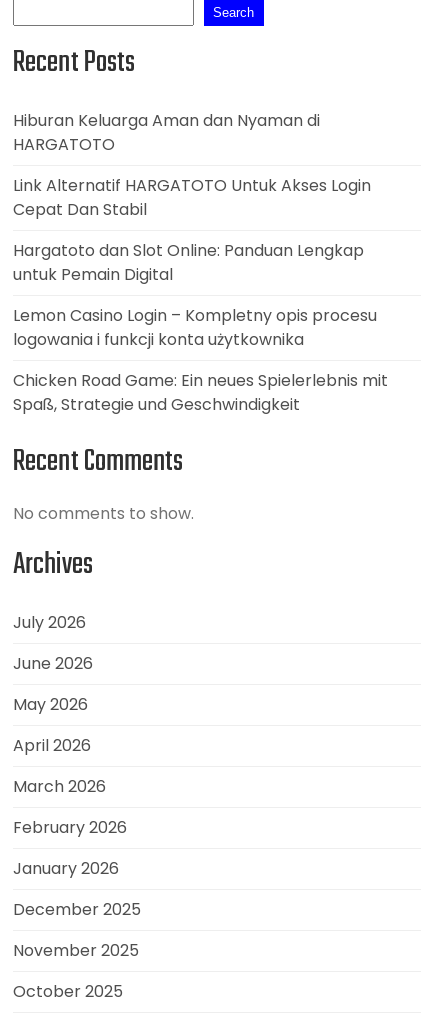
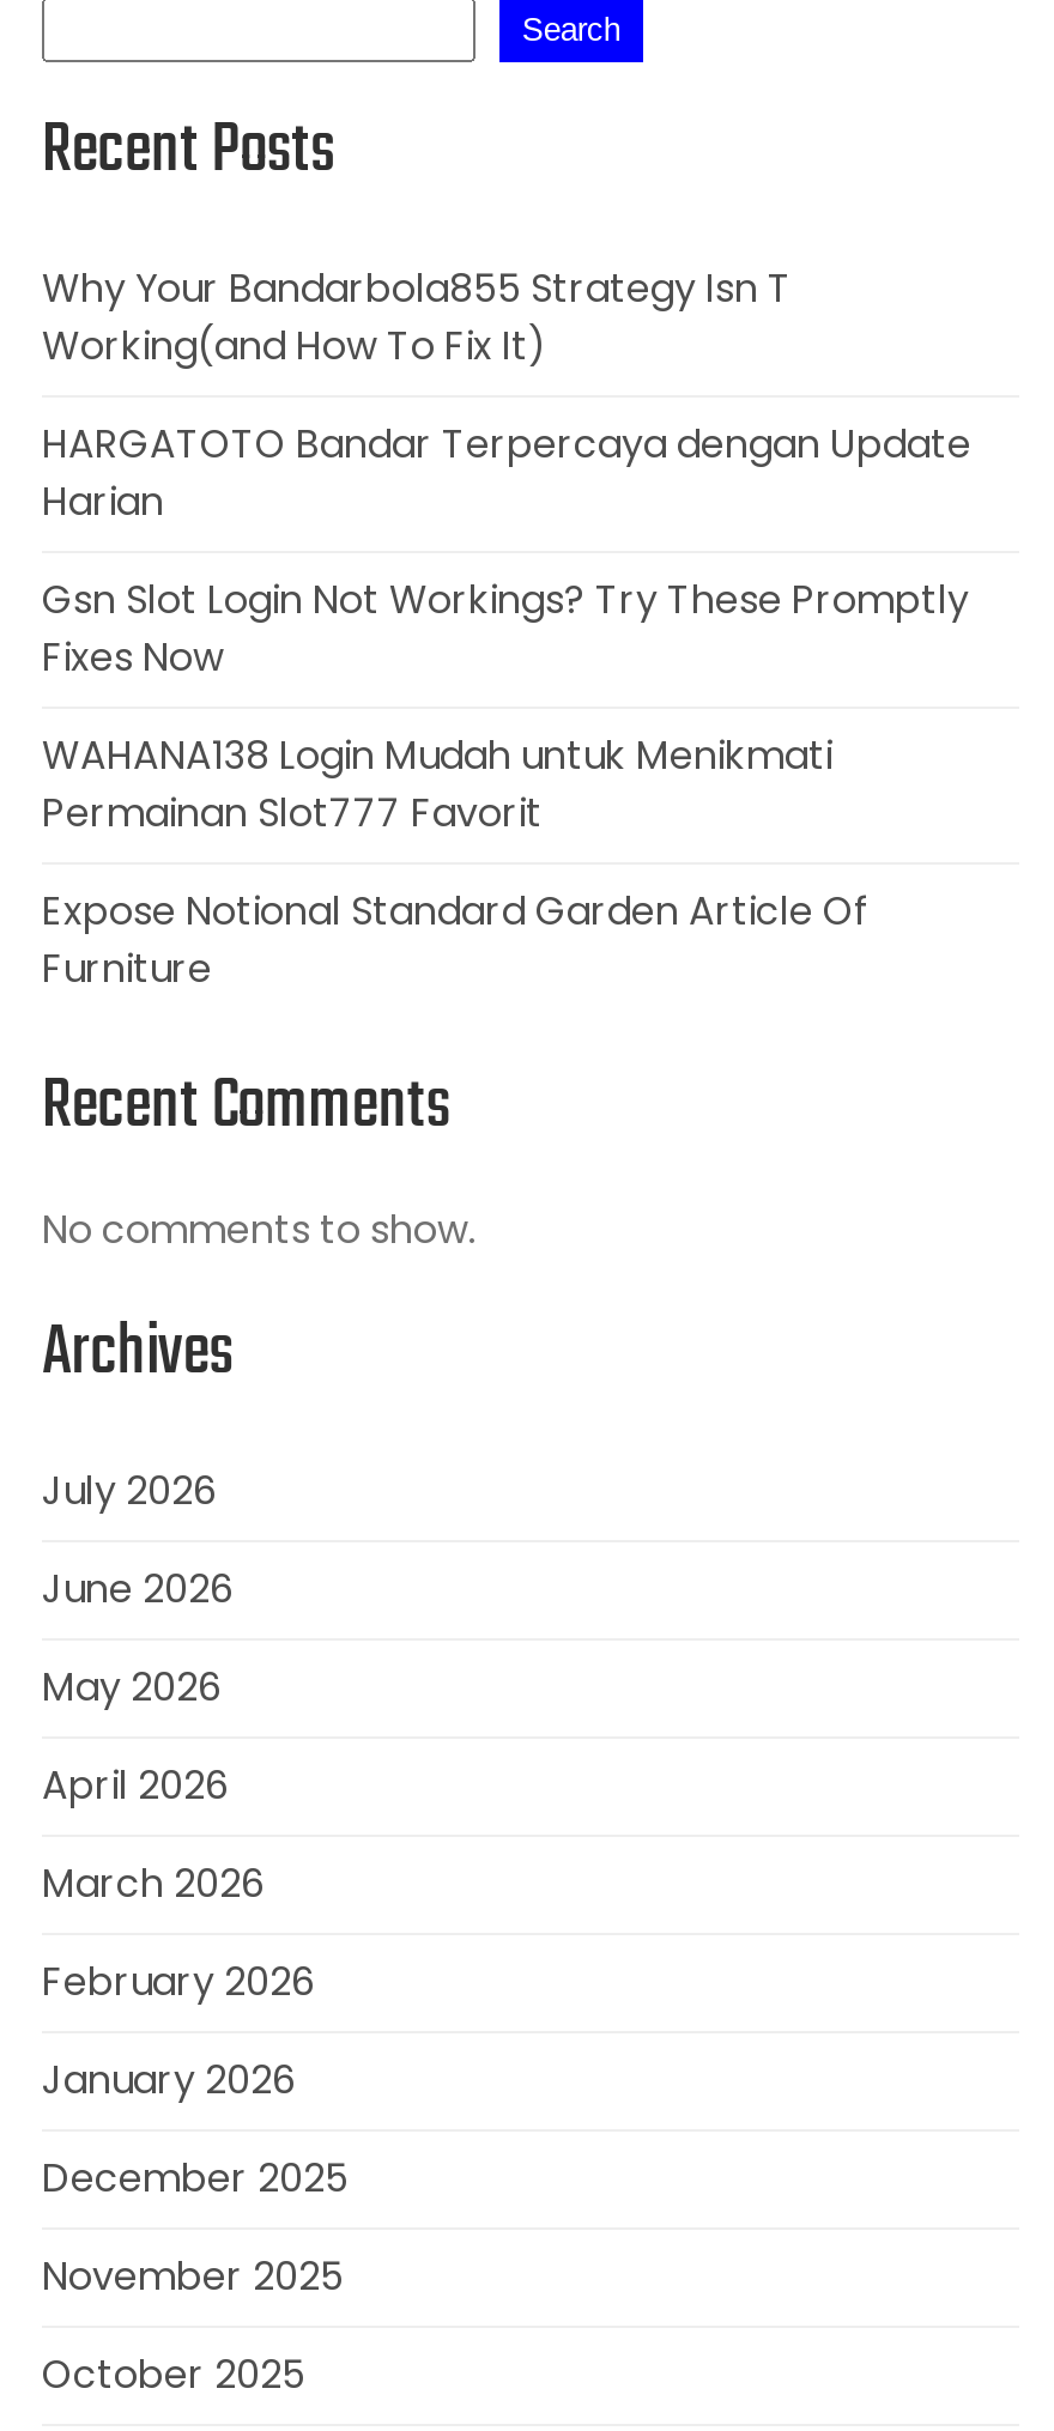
- Hiburan Keluarga Aman dan Nyaman di
- HARGATOTO
+ Why Your Bandarbola855 Strategy Isn T
+ Working(and How To Fix It)

- Link Alternatif HARGATOTO Untuk Akses Login
- Cepat Dan Stabil
+ HARGATOTO Bandar Terpercaya dengan Update
+ Harian

- Hargatoto dan Slot Online: Panduan Lengkap
- untuk Pemain Digital
+ Gsn Slot Login Not Workings? Try These Promptly
+ Fixes Now

- Lemon Casino Login – Kompletny opis procesu
- logowania i funkcji konta użytkownika
+ WAHANA138 Login Mudah untuk Menikmati
+ Permainan Slot777 Favorit

- Chicken Road Game: Ein neues Spielerlebnis mit
- Spaß, Strategie und Geschwindigkeit
+ Expose Notional Standard Garden Article Of
+ Furniture
